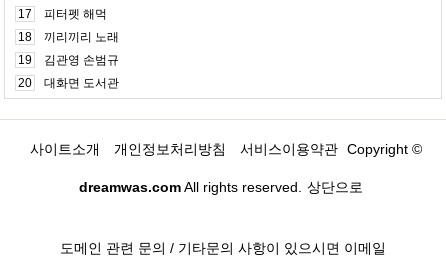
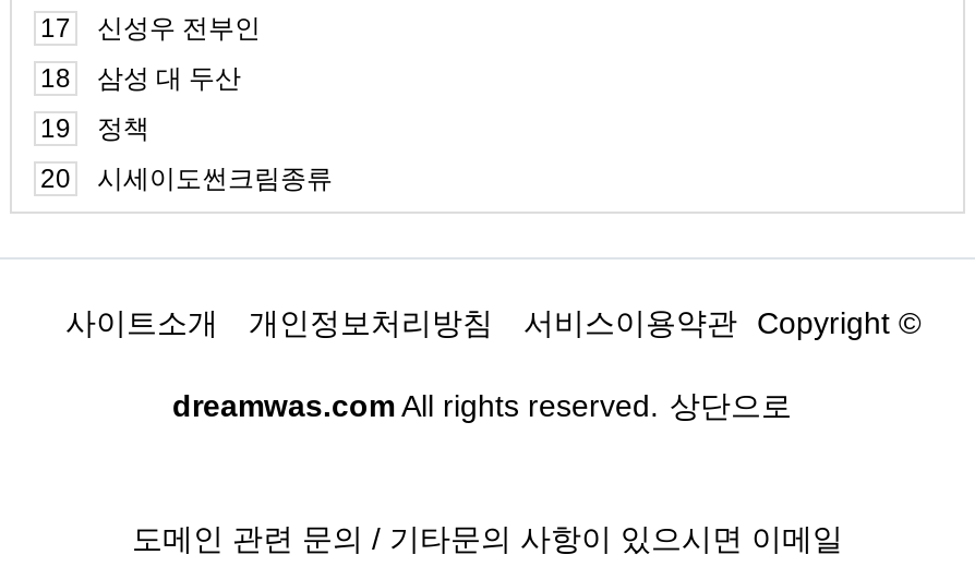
- 피터펫 해먹
+ 신성우 전부인

- 끼리끼리 노래
+ 삼성 대 두산

- 김관영 손범규
+ 정책

- 대화면 도서관
+ 시세이도썬크림종류
